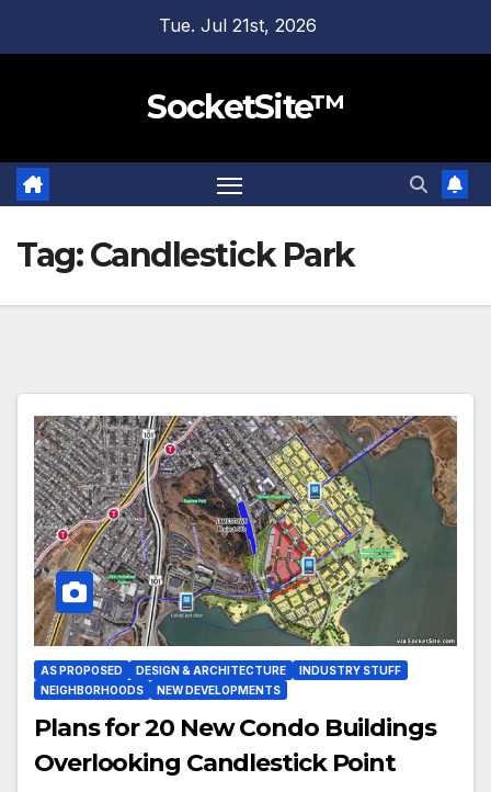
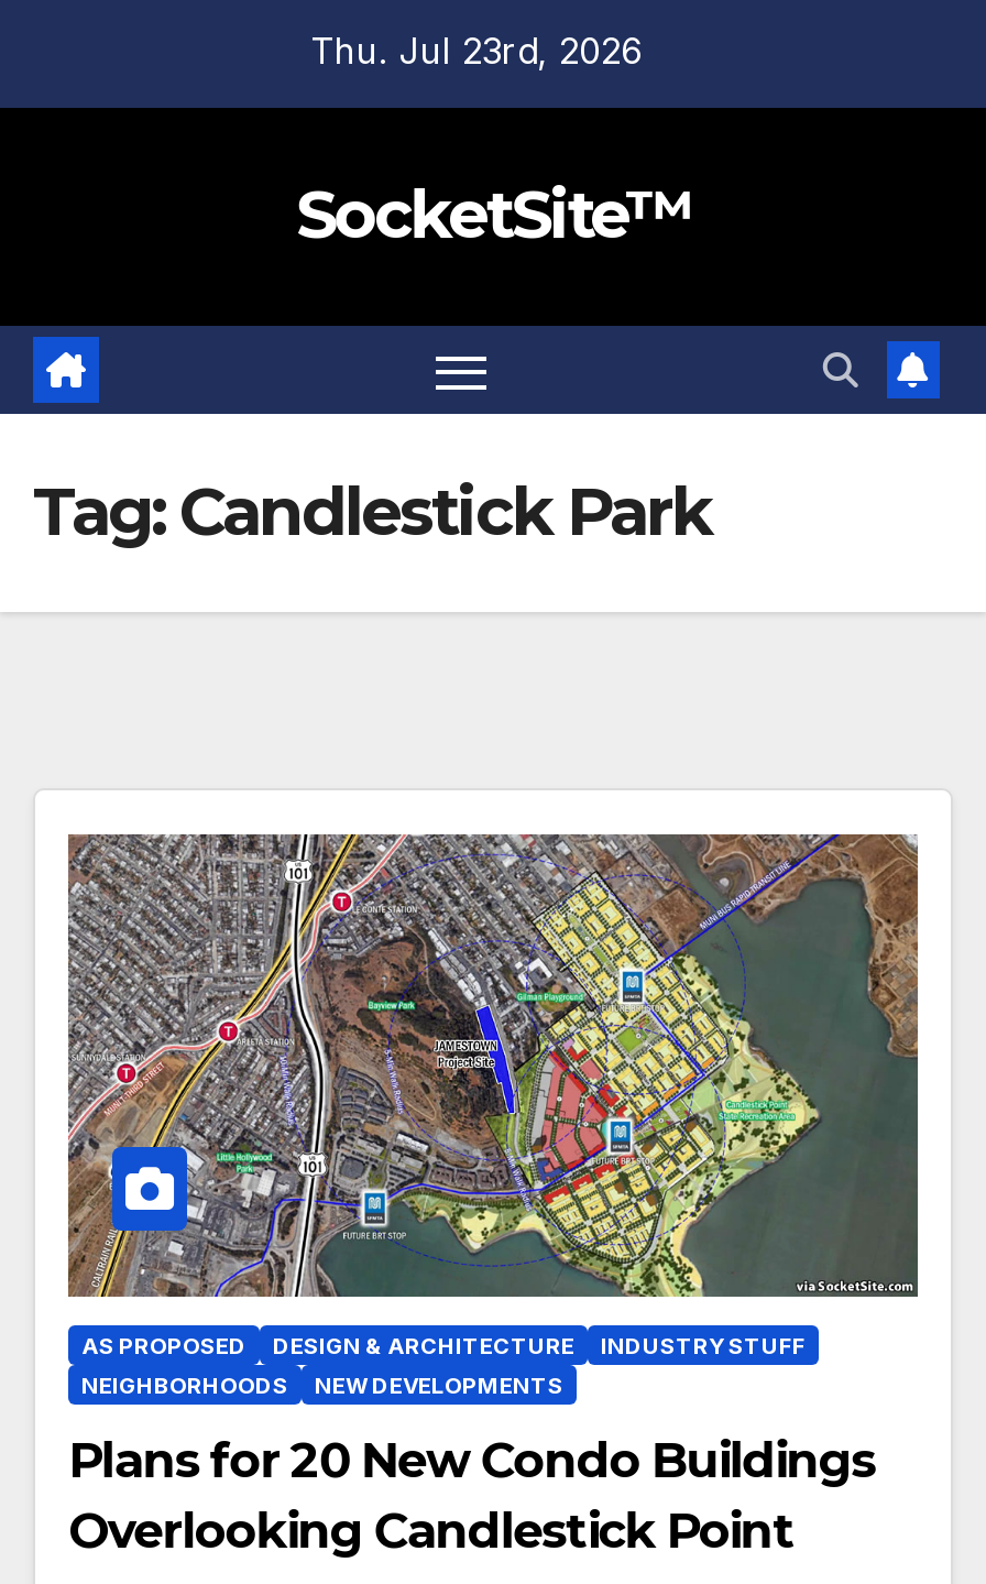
- Tue. Jul 21st, 2026
+ Thu. Jul 23rd, 2026
